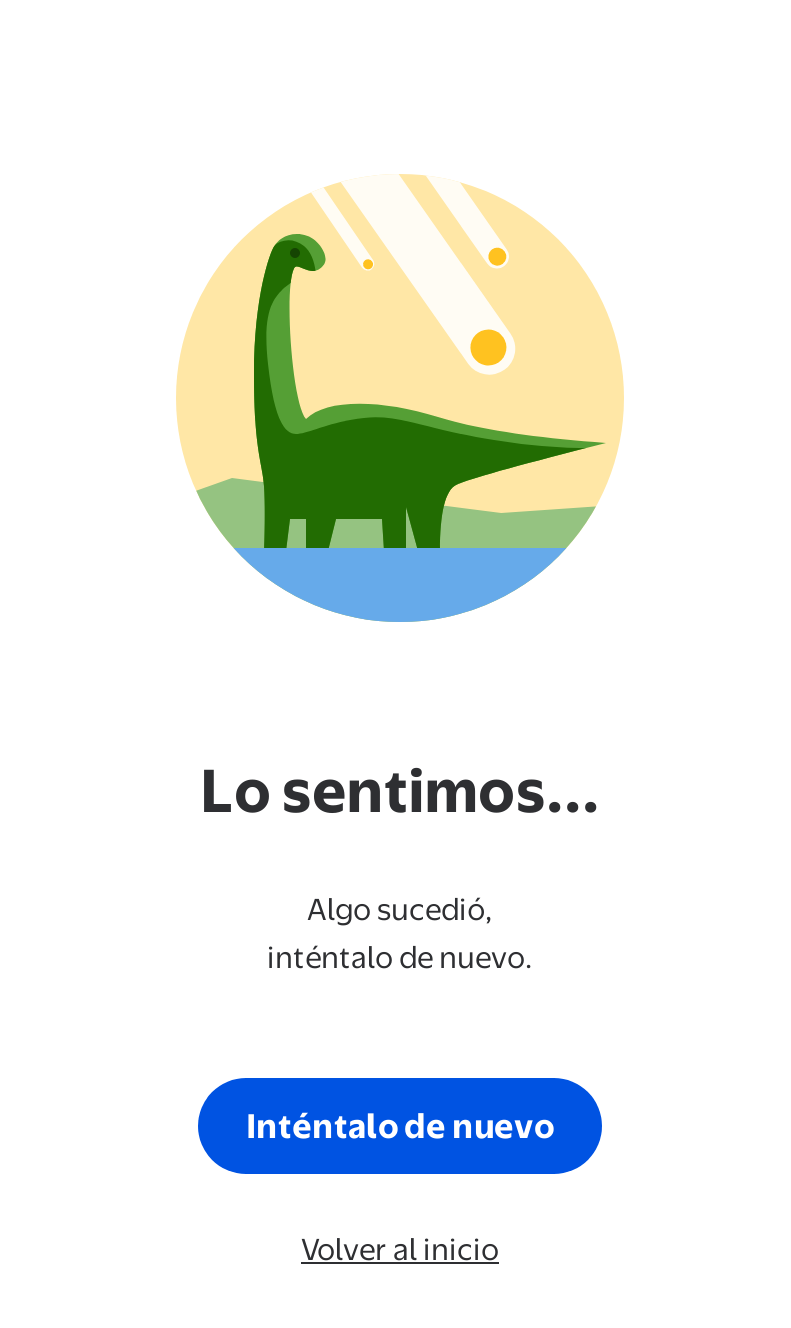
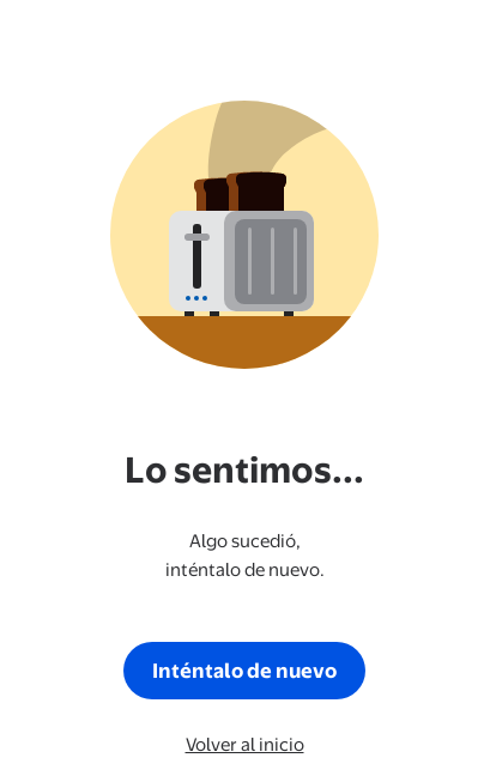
- [image]
+ [image]
